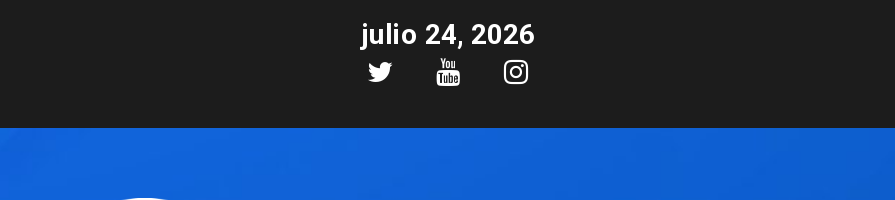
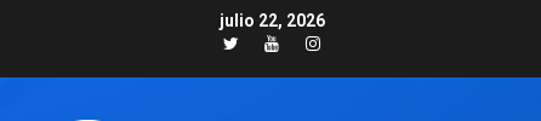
- julio 24, 2026
+ julio 22, 2026
